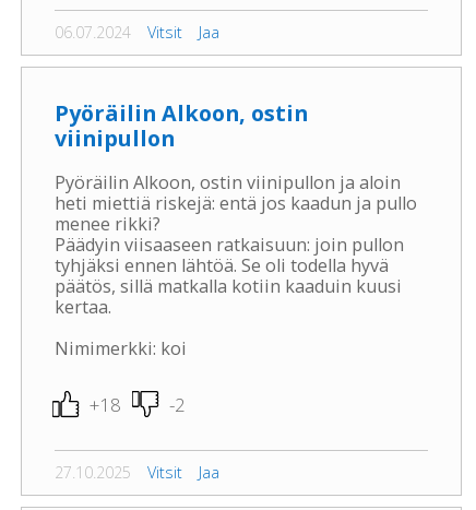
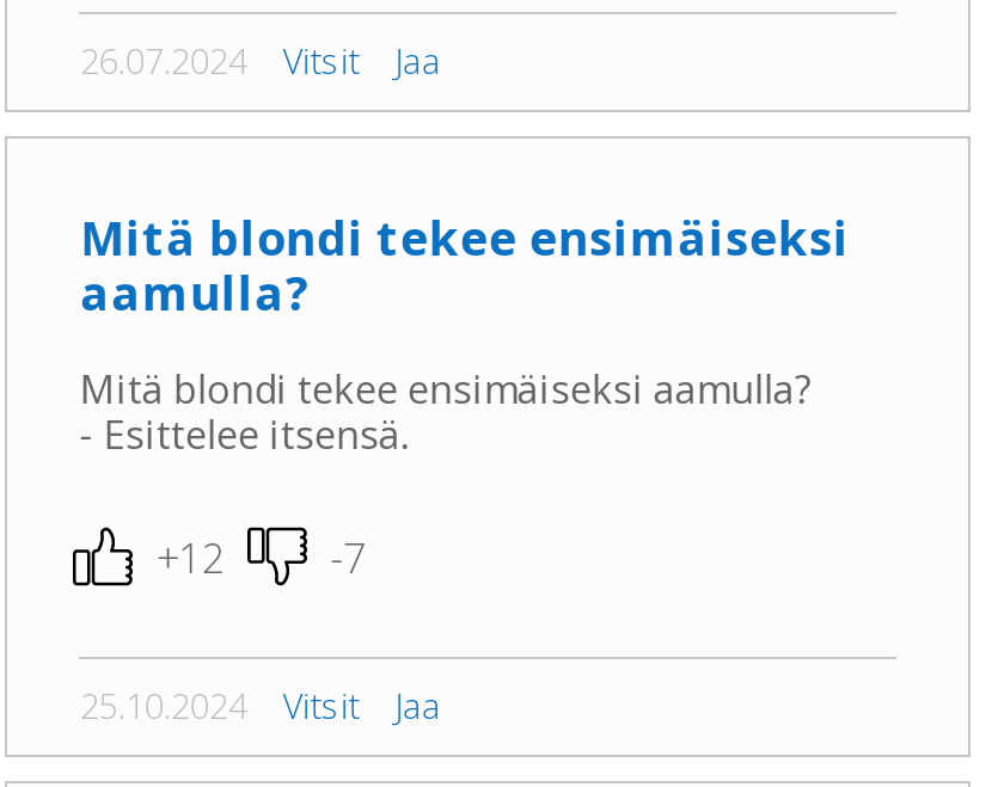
- 06.07.2024 Vitsit Jaa
+ 26.07.2024 Vitsit Jaa

- Pyöräilin Alkoon, ostin
- viinipullon
- Pyöräilin Alkoon, ostin viinipullon ja aloin
- heti miettiä riskejä: entä jos kaadun ja pullo
- menee rikki?
- Päädyin viisaaseen ratkaisuun: join pullon
- tyhjäksi ennen lähtöä. Se oli todella hyvä
- päätös, sillä matkalla kotiin kaaduin kuusi
- kertaa.
- Nimimerkki: koi
- +18
- -2
- 27.10.2025
+ Mitä blondi tekee ensimäiseksi
+ aamulla?
+ Mitä blondi tekee ensimäiseksi aamulla?
+ - Esittelee itsensä.
+ +12
+ -7
+ 25.10.2024
